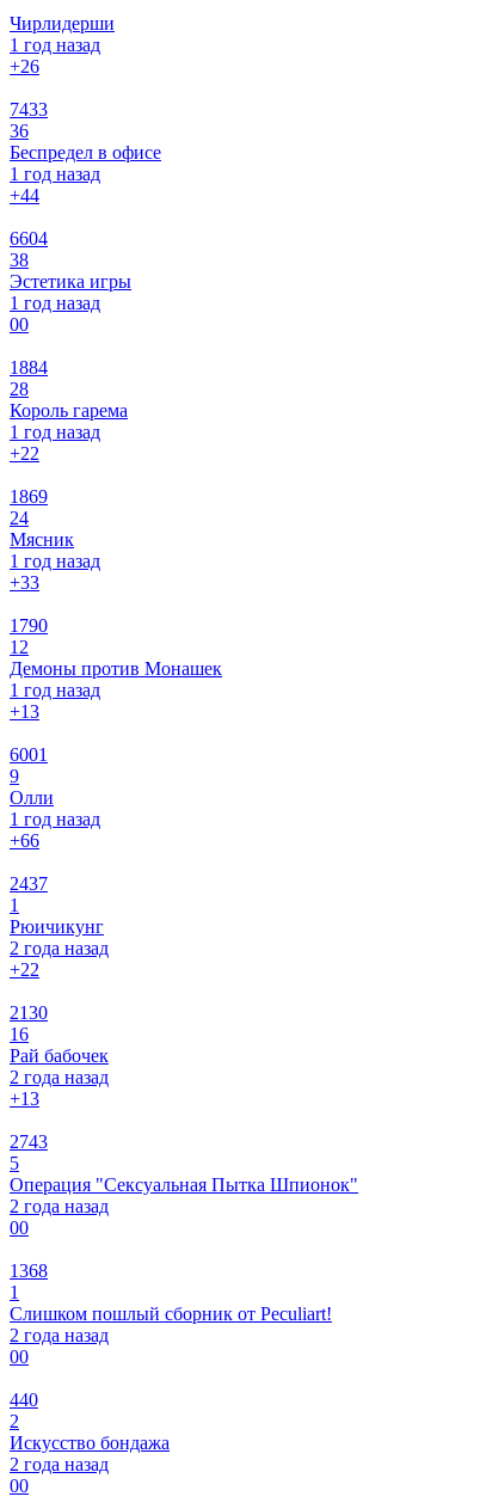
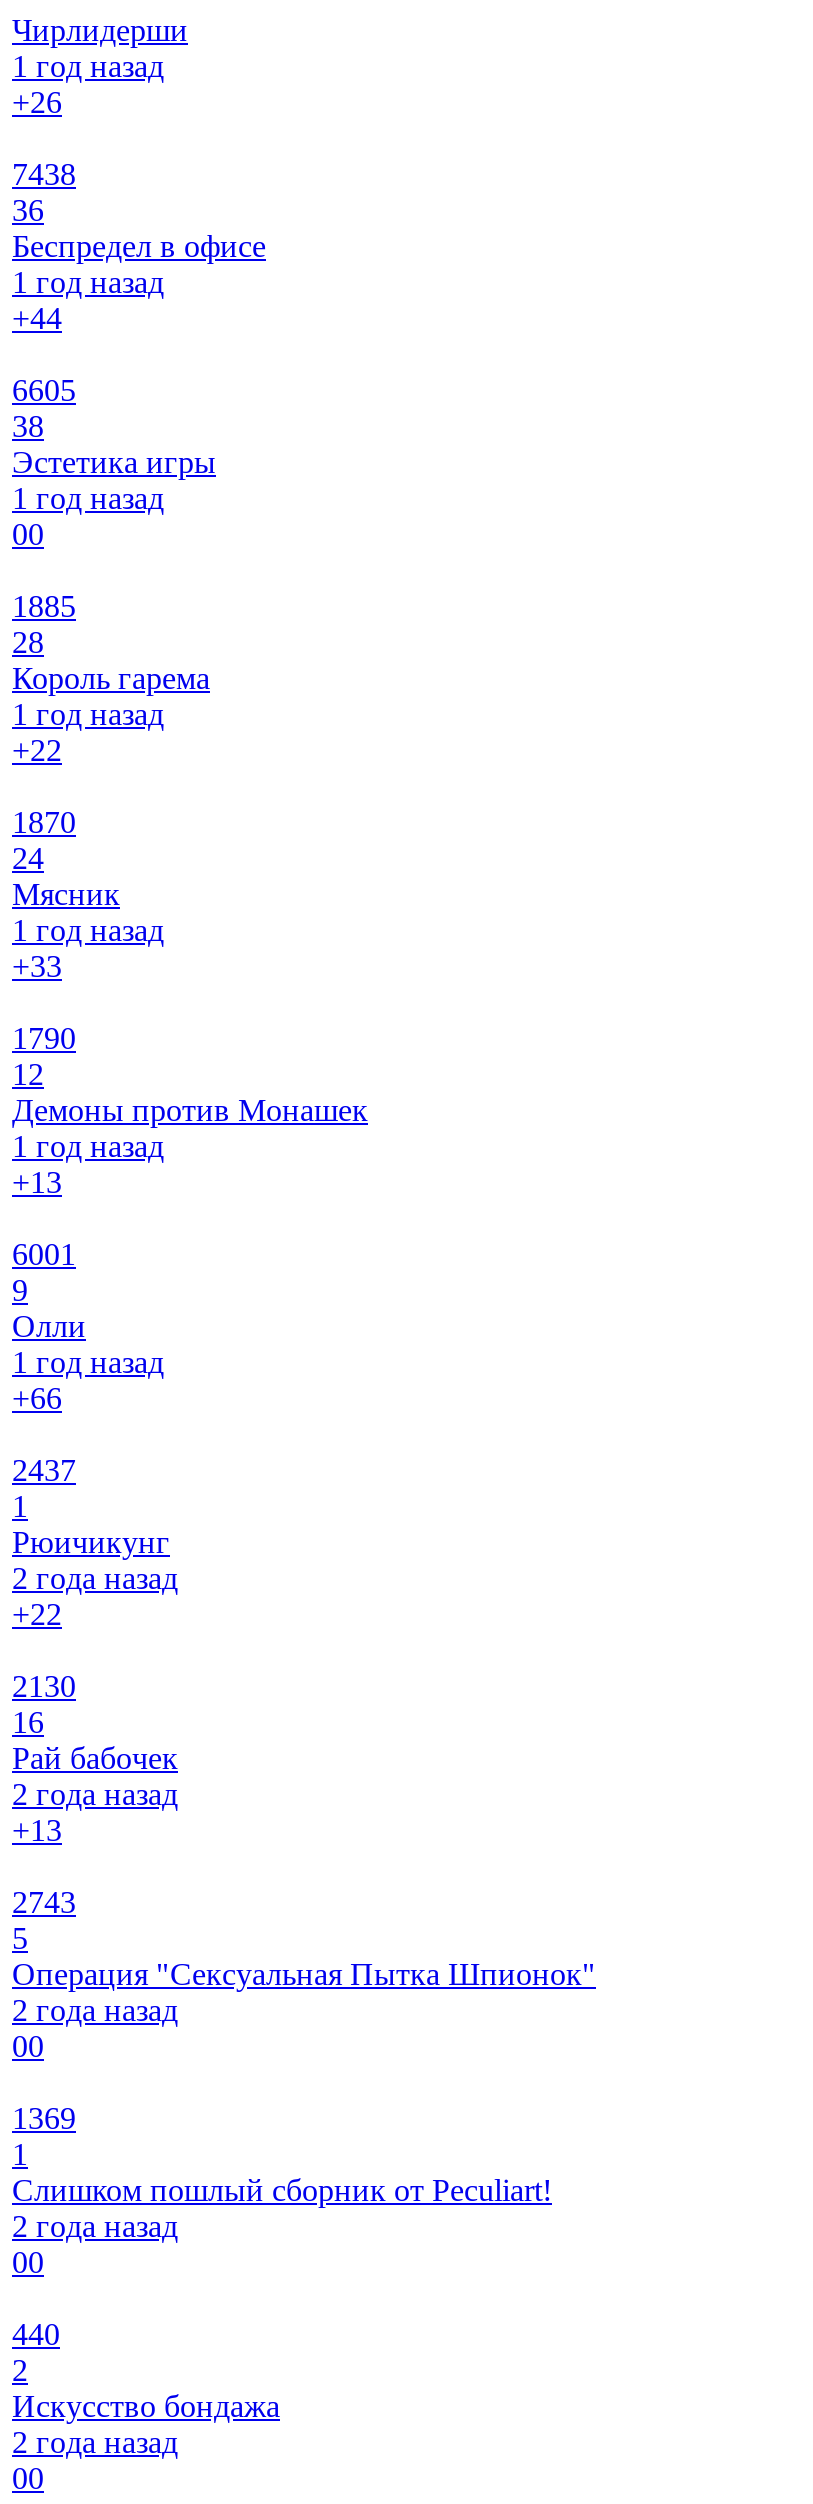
- 7433
+ 7438

- 6604
+ 6605

- 1884
+ 1885

- 1869
+ 1870

- 1368
+ 1369
